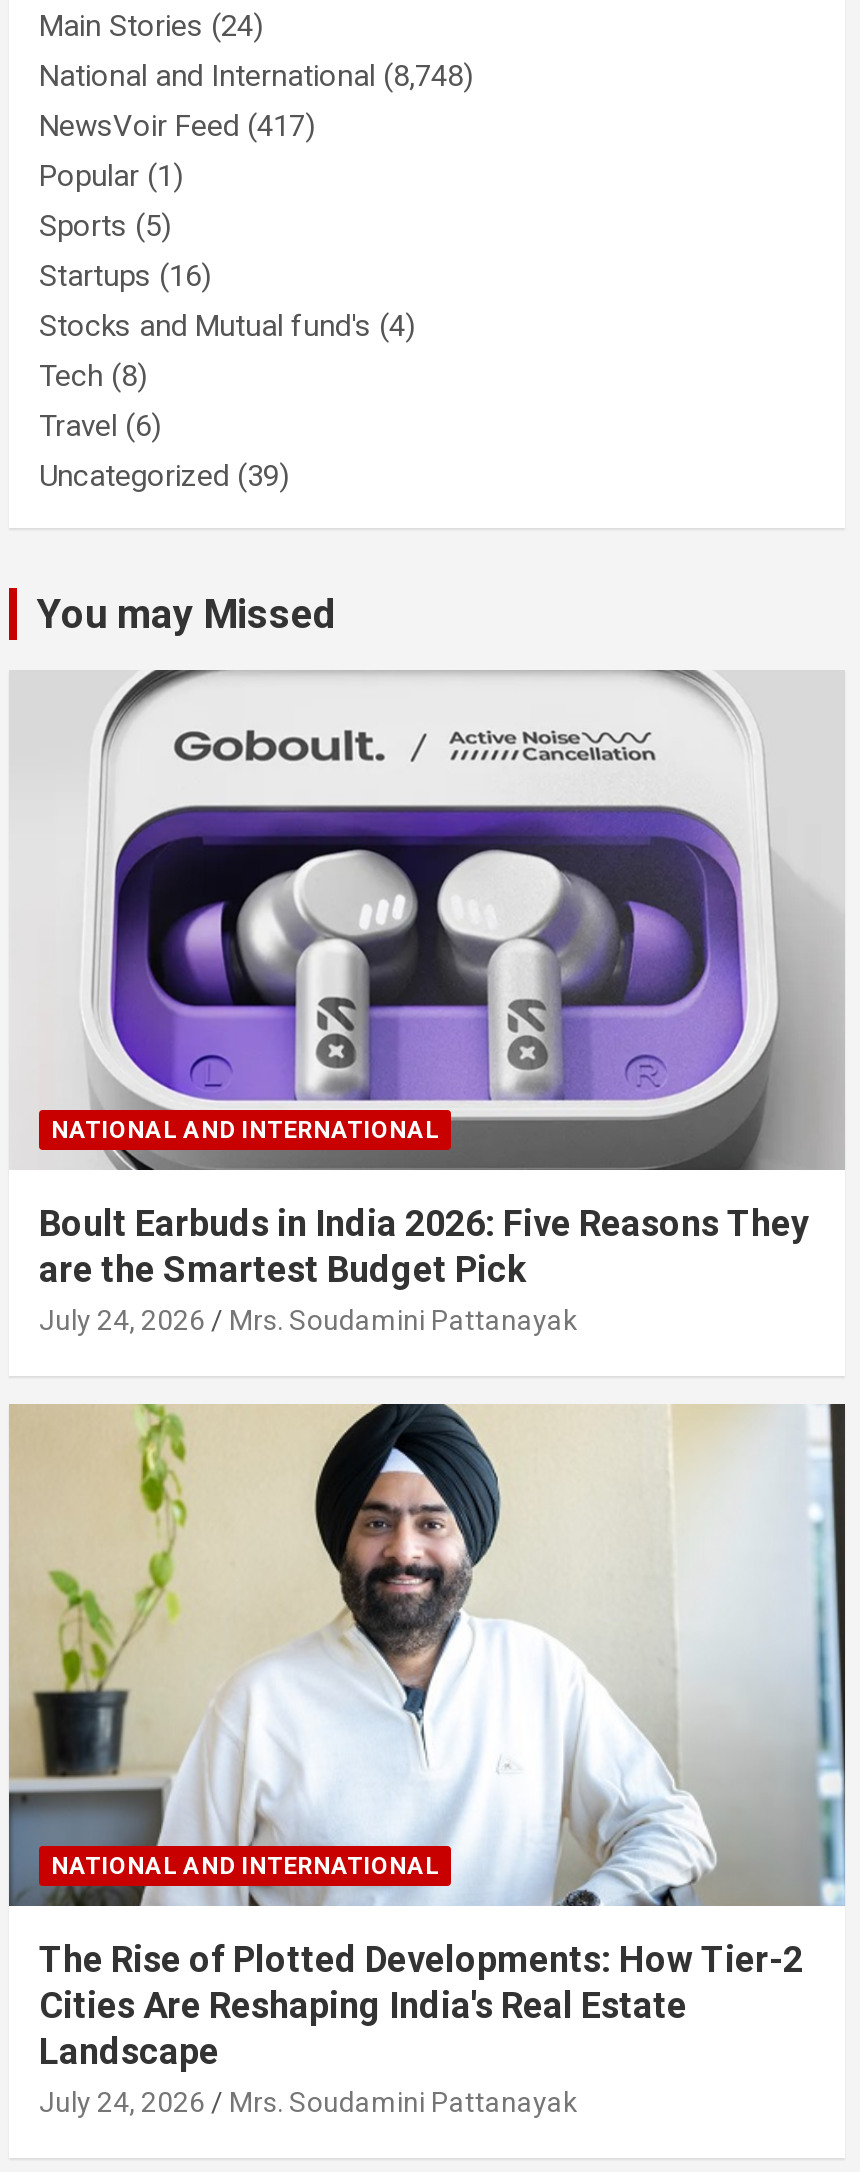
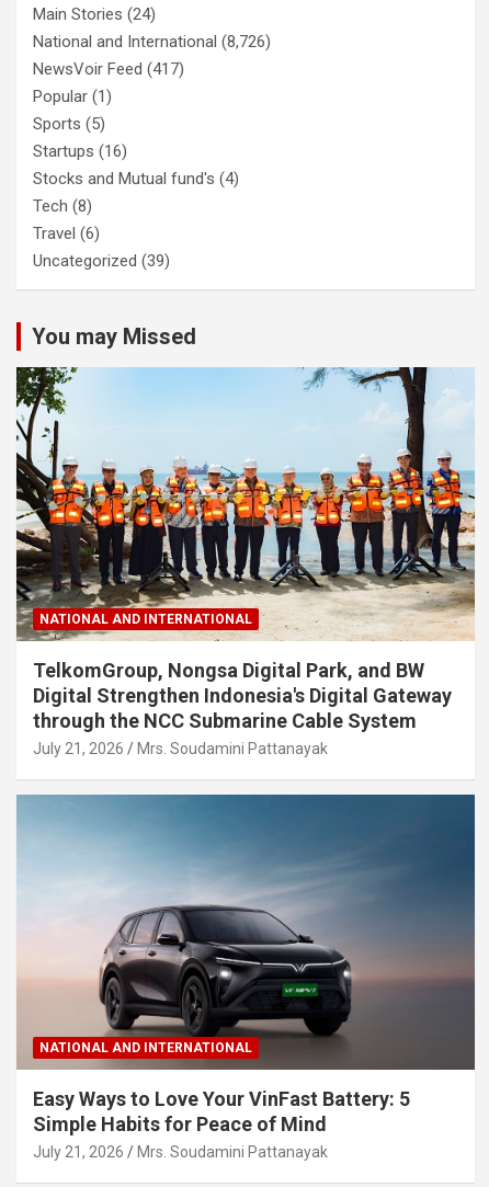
- National and International (8,748)
+ National and International (8,726)

- [image]
- Boult Earbuds in India 2026: Five Reasons They
- are the Smartest Budget Pick
- July 24, 2026
+ [image]
+ TelkomGroup, Nongsa Digital Park, and BW
+ Digital Strengthen Indonesia's Digital Gateway
+ through the NCC Submarine Cable System
+ July 21, 2026

moved down: Mrs. Soudamini Pattanayak | NATIONAL AND INTERNATIONAL

- [image]
- The Rise of Plotted Developments: How Tier-2
- Cities Are Reshaping India's Real Estate
- Landscape
- July 24, 2026
+ [image]
+ Easy Ways to Love Your VinFast Battery: 5
+ Simple Habits for Peace of Mind
+ July 21, 2026
